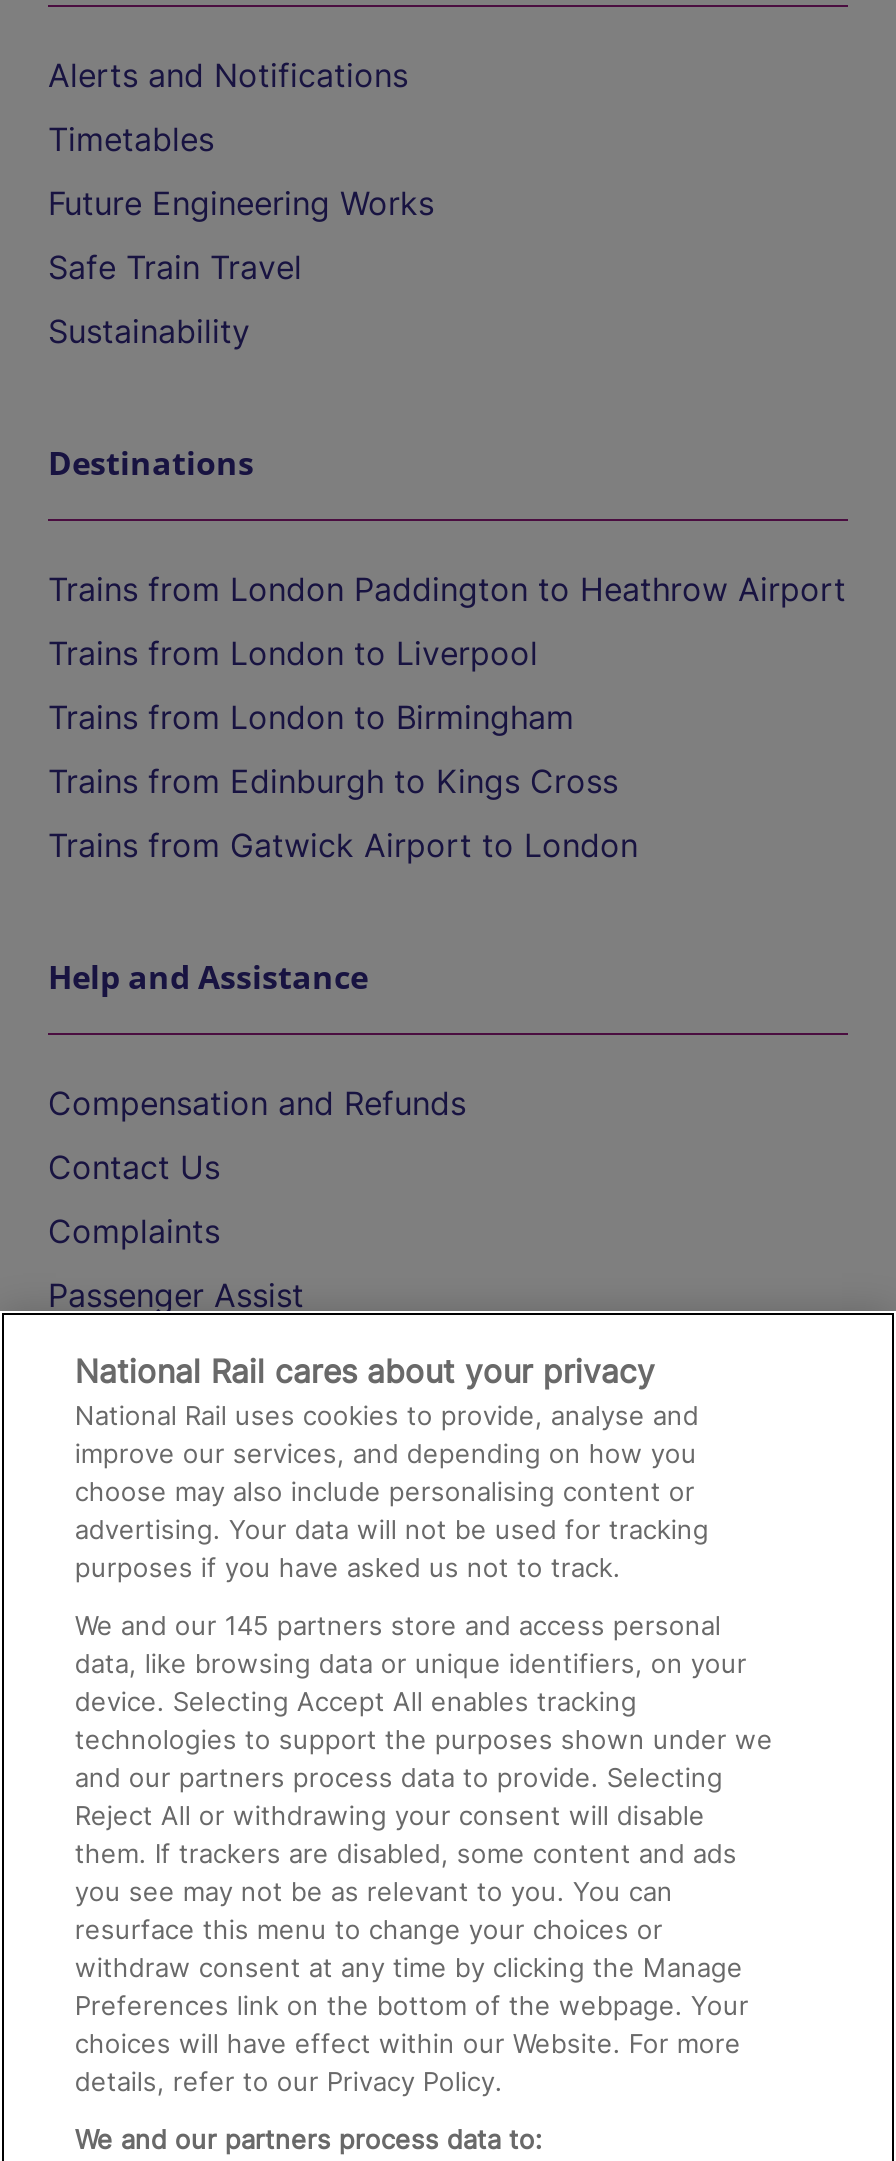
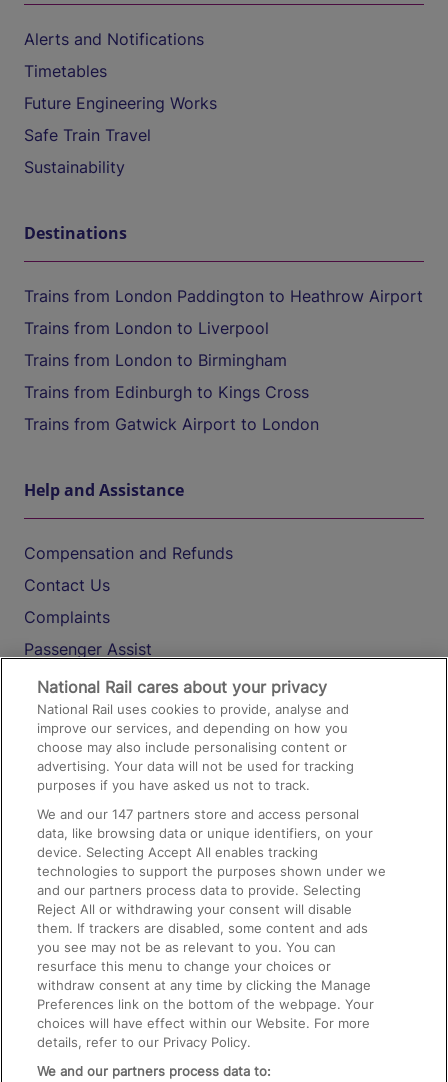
- We and our 145 partners store and access personal
+ We and our 147 partners store and access personal
